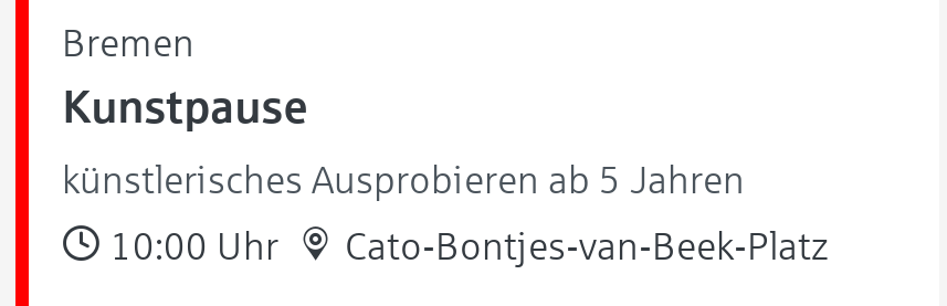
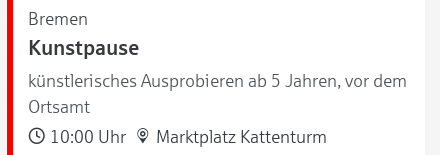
- künstlerisches Ausprobieren ab 5 Jahren
+ künstlerisches Ausprobieren ab 5 Jahren, vor dem
+ Ortsamt

- Cato-Bontjes-van-Beek-Platz
+ Marktplatz Kattenturm
